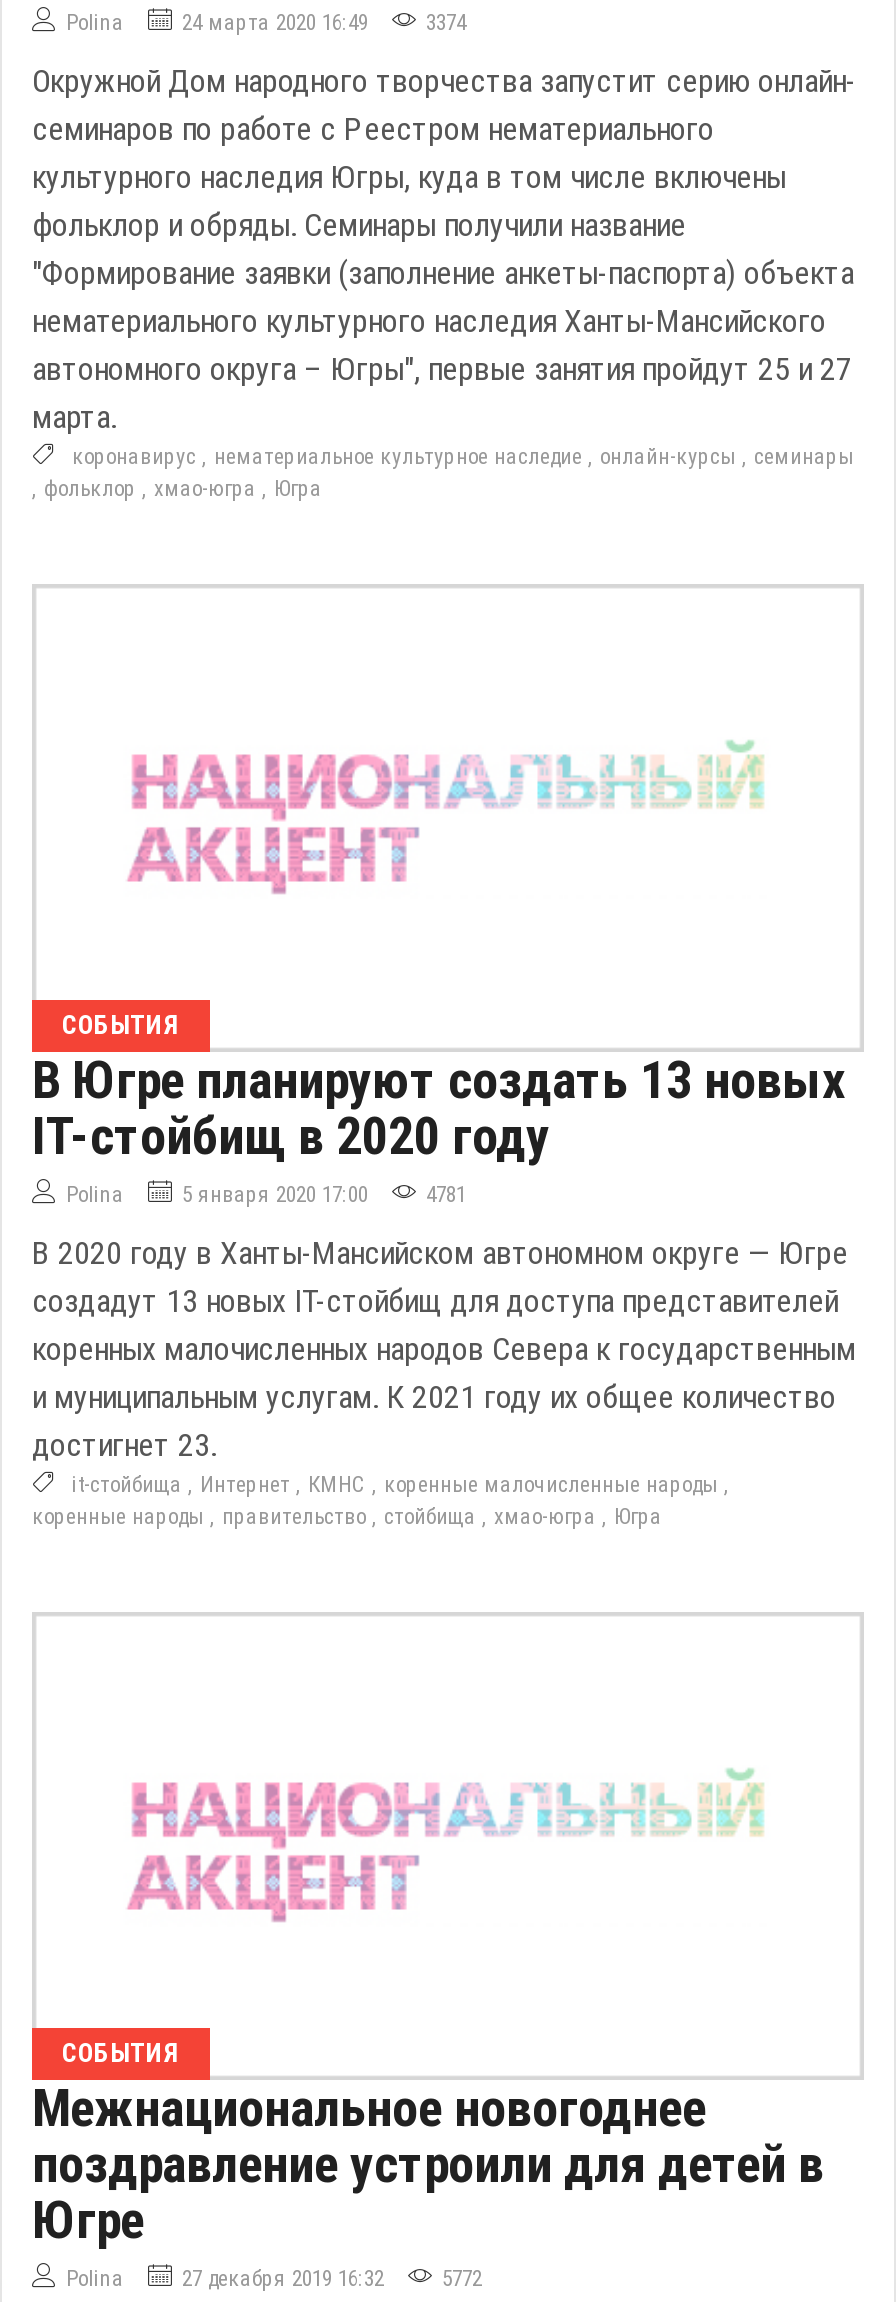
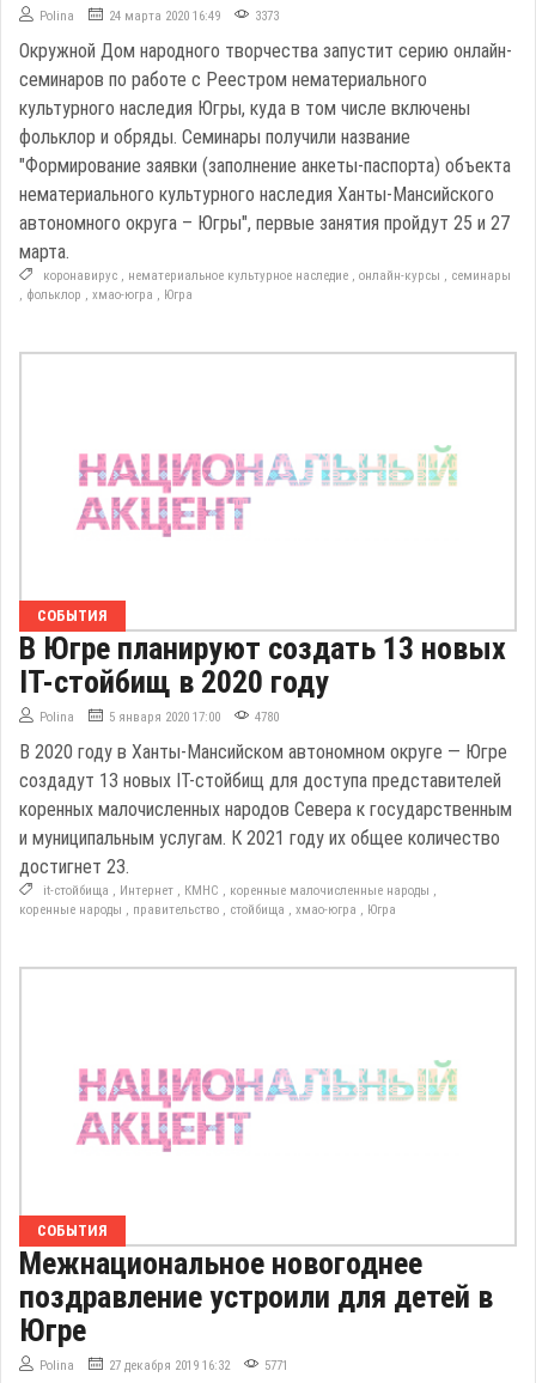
- 3374
+ 3373

- 4781
+ 4780

- 5772
+ 5771
